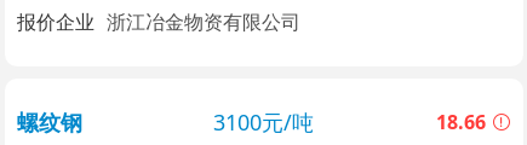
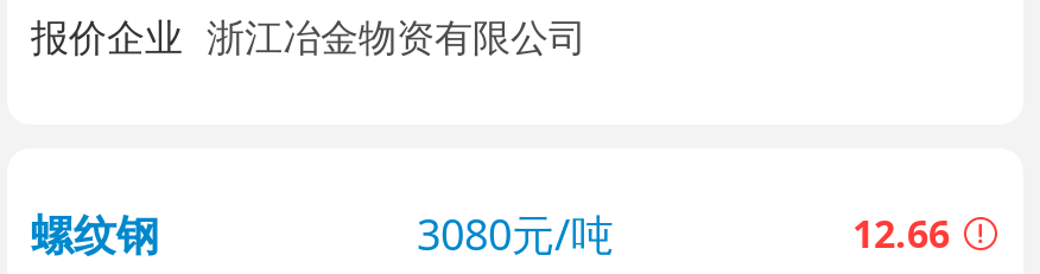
- 3100元/吨
+ 3080元/吨

- 18.66
+ 12.66
